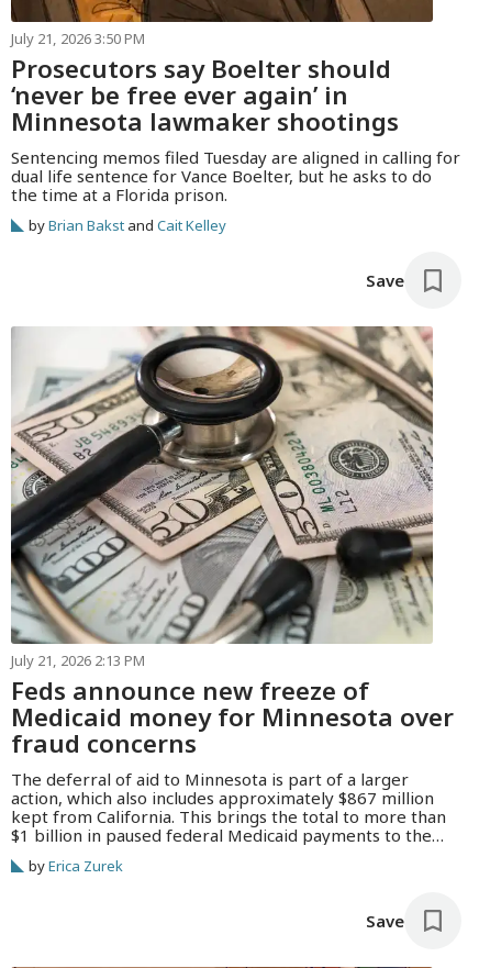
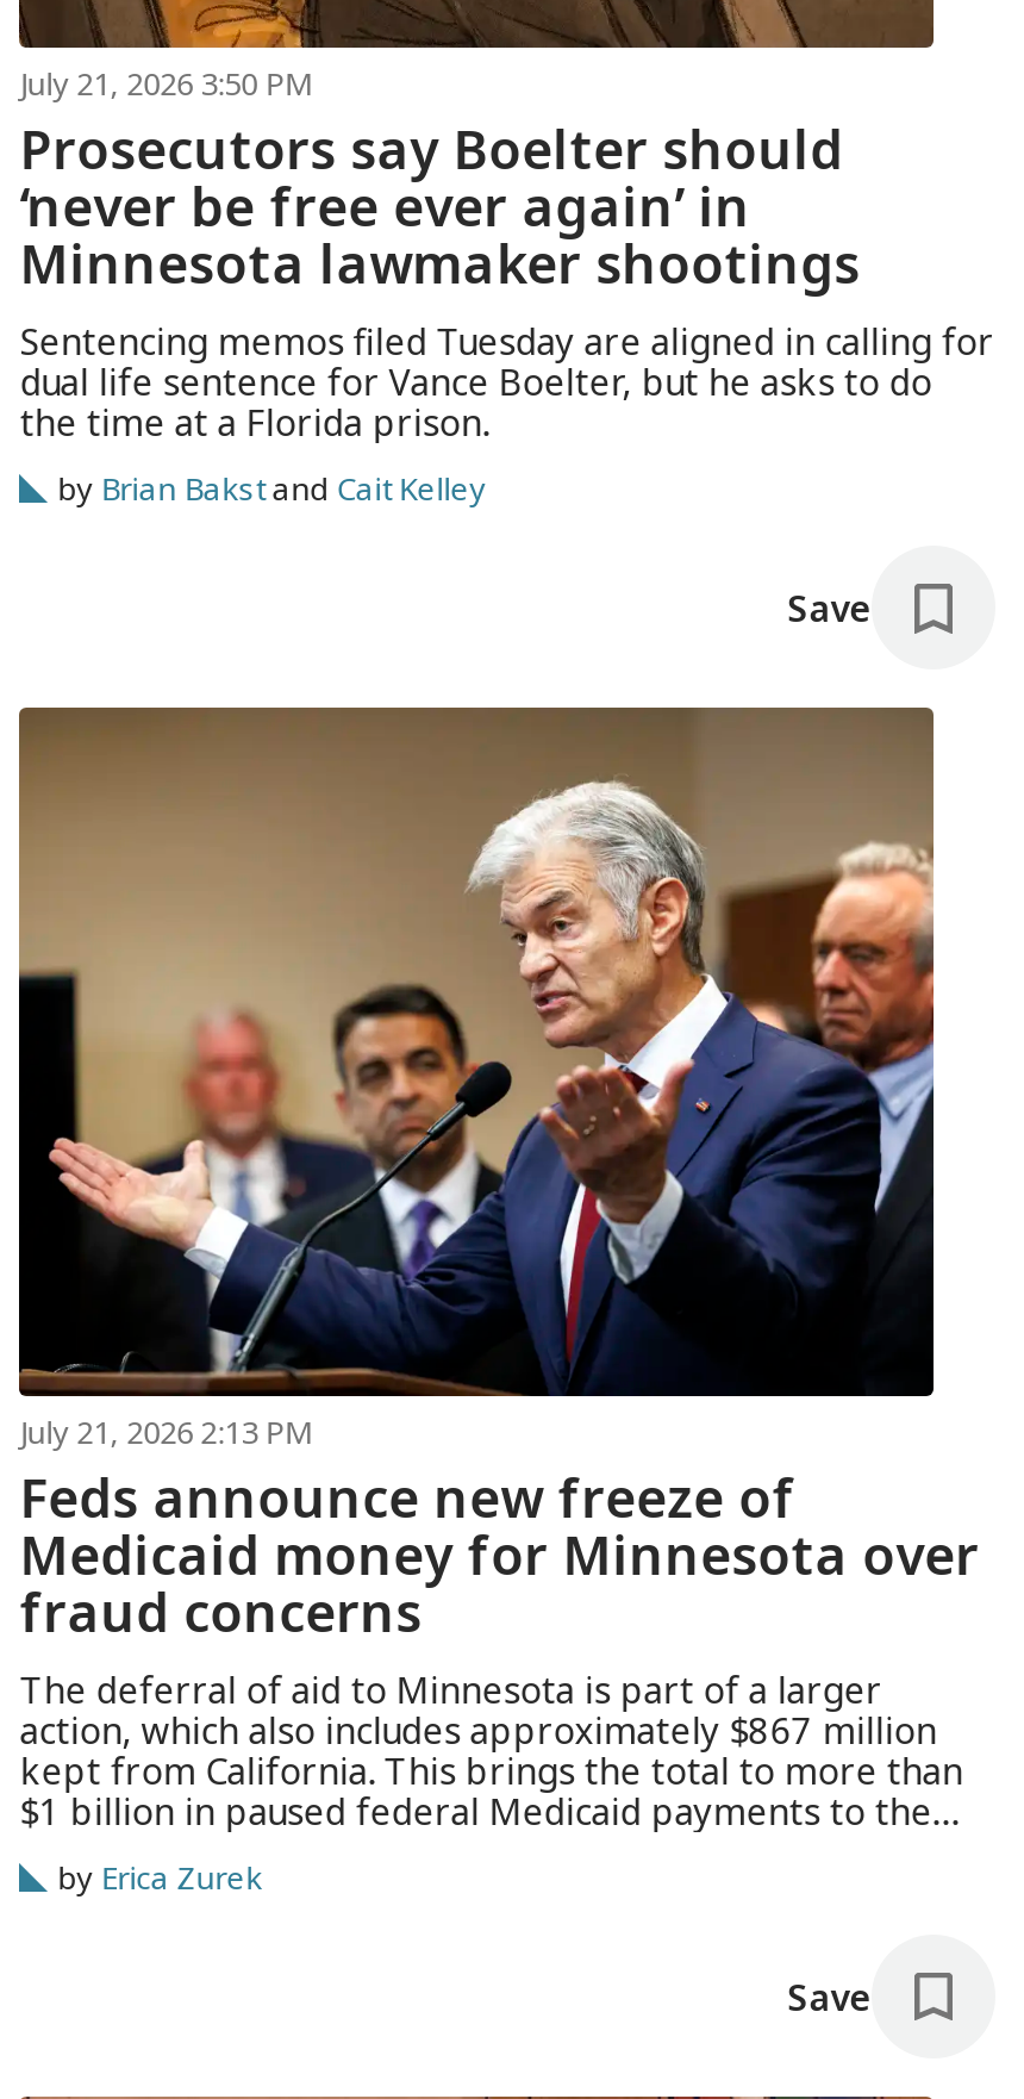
- [image]
+ [image]
